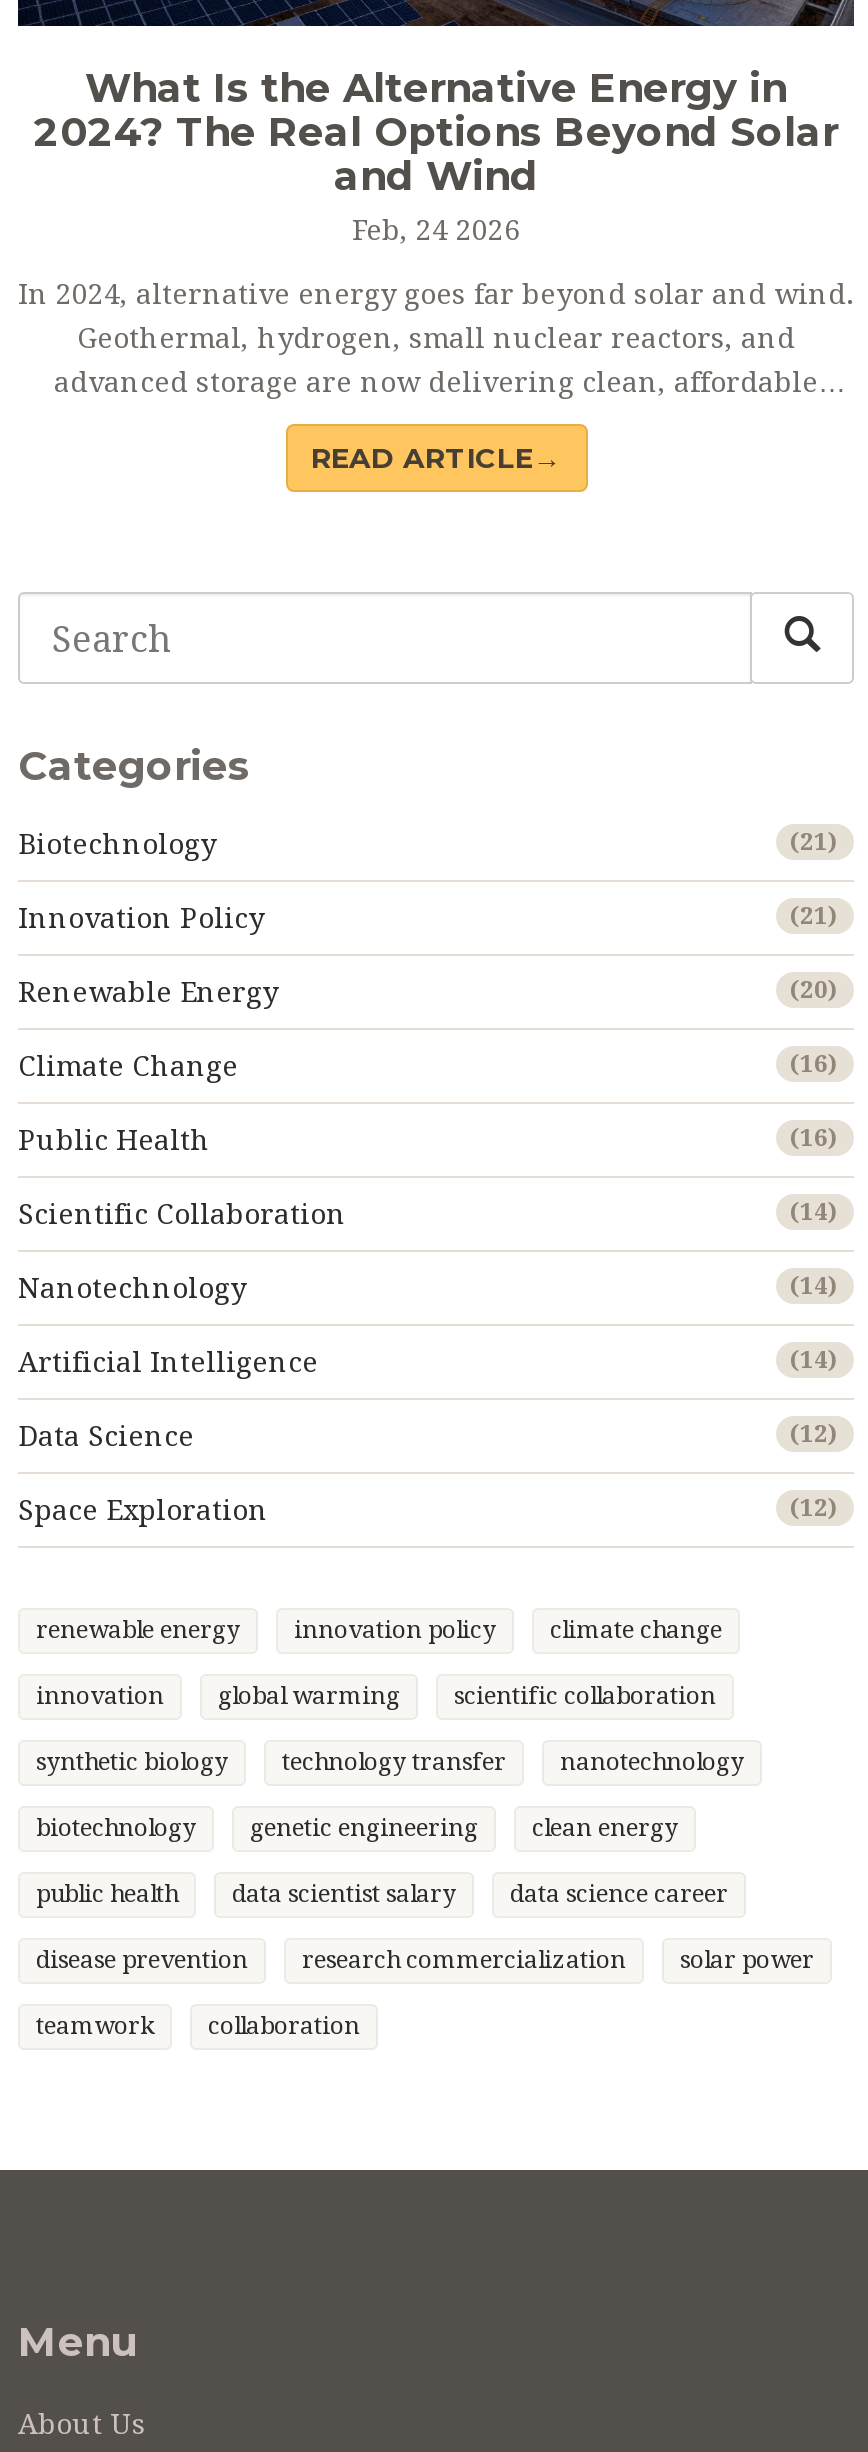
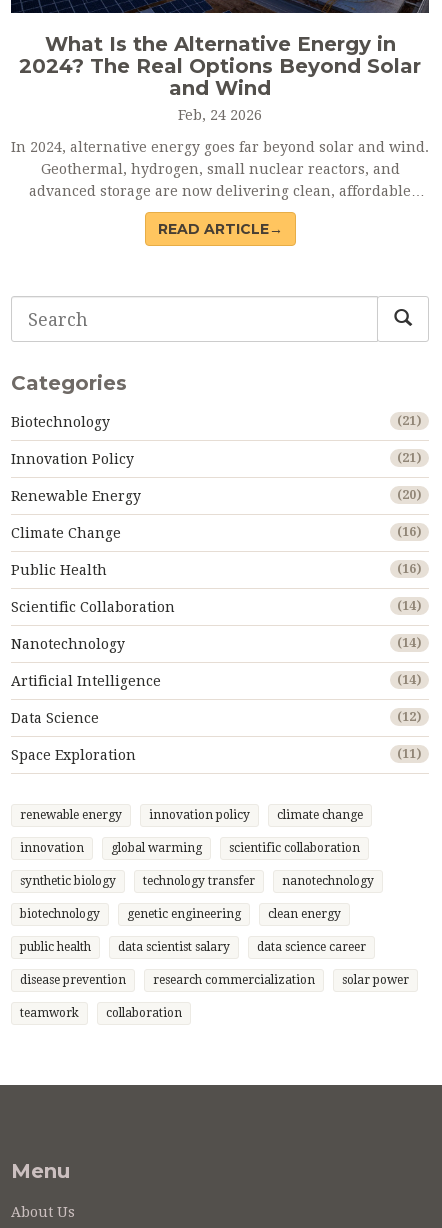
- (12)
+ (11)
